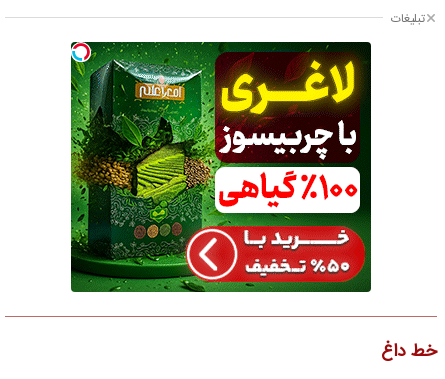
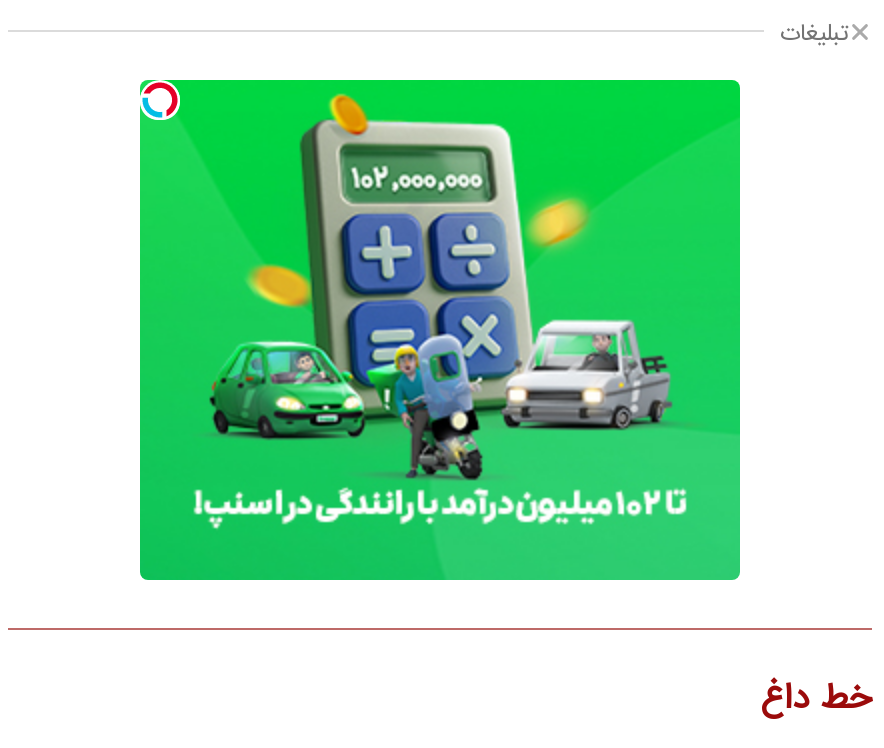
- [image]
+ [image]
